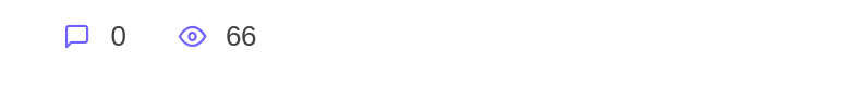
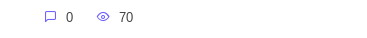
- 66
+ 70
